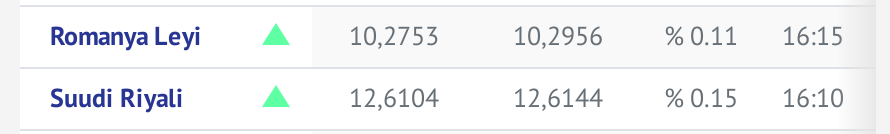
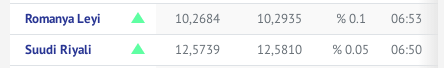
- 10,2753
+ 10,2684

- 10,2956
+ 10,2935

- % 0.11
+ % 0.1

- 16:15
+ 06:53

- 12,6104
+ 12,5739

- 12,6144
+ 12,5810

- % 0.15
+ % 0.05

- 16:10
+ 06:50
